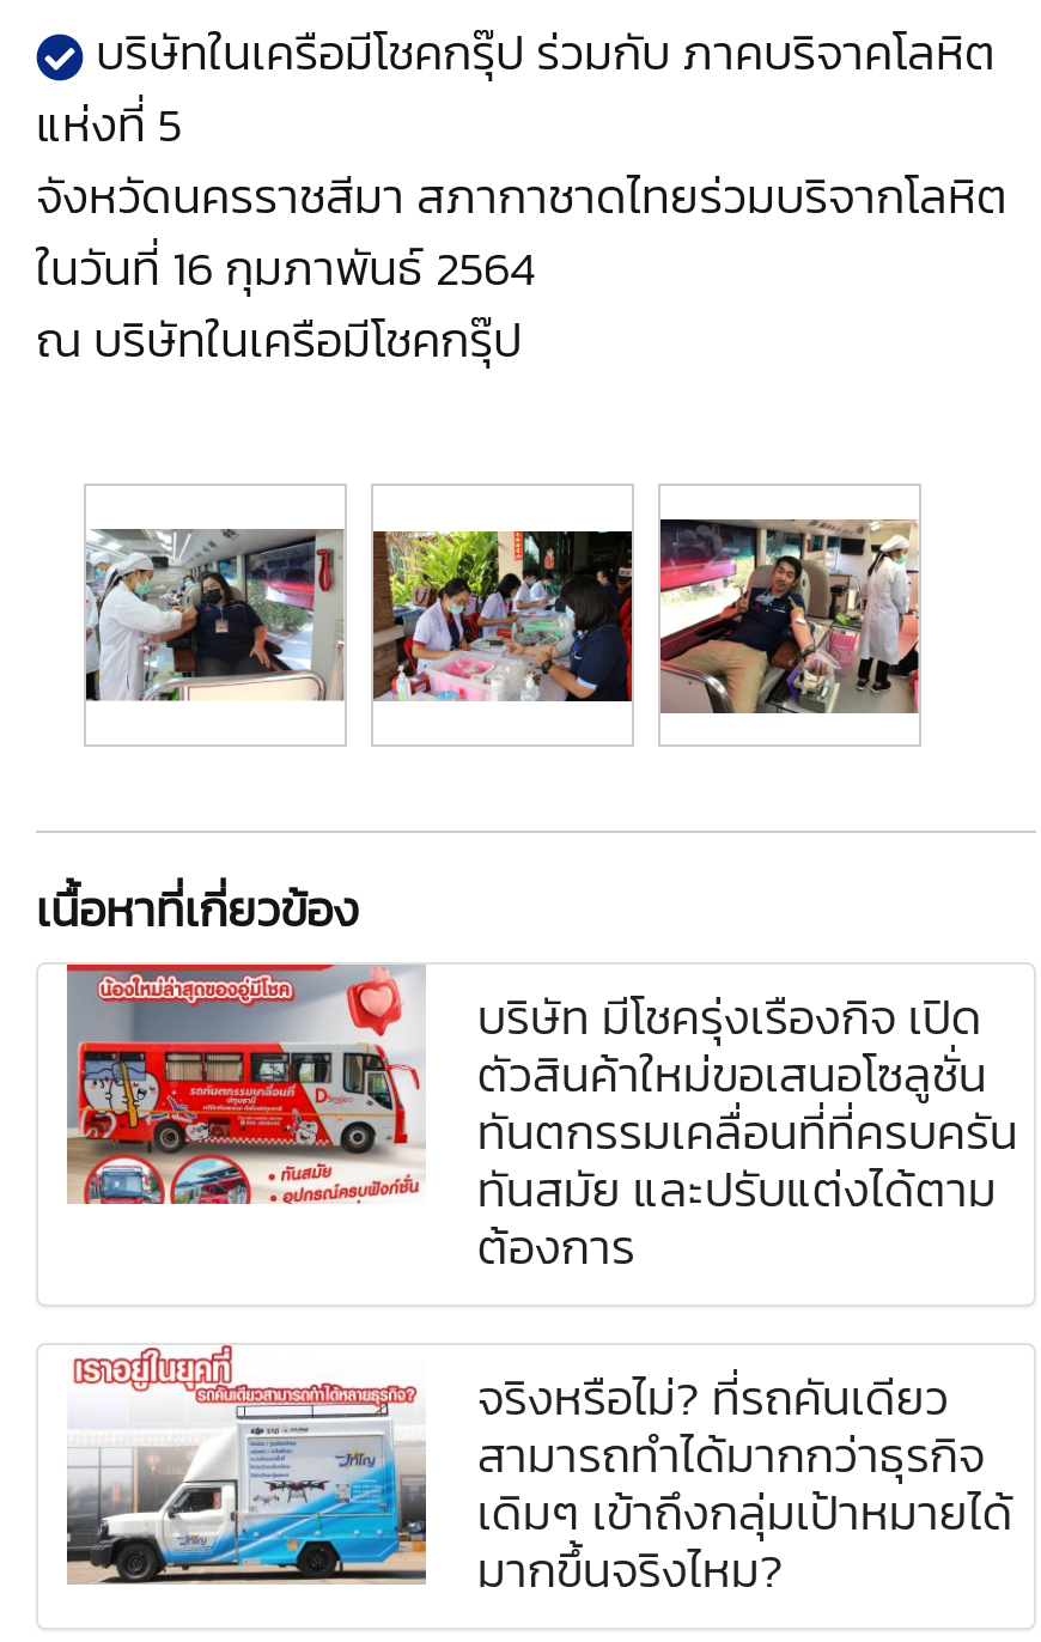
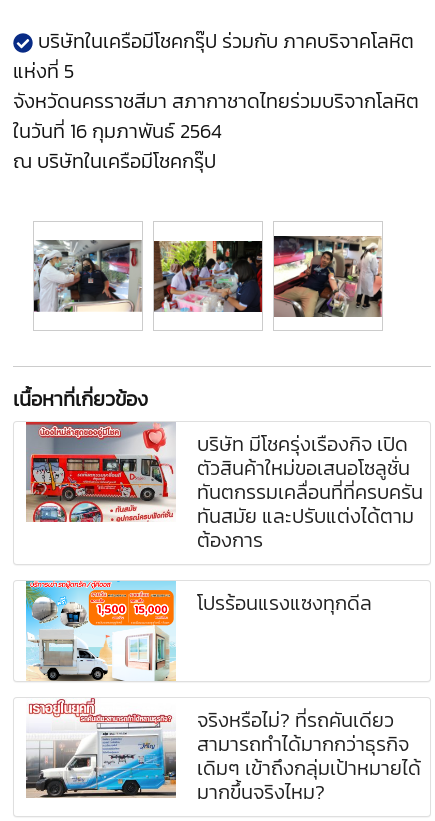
+ [image]
+ โปรร้อนแรงแซงทุกดีล
